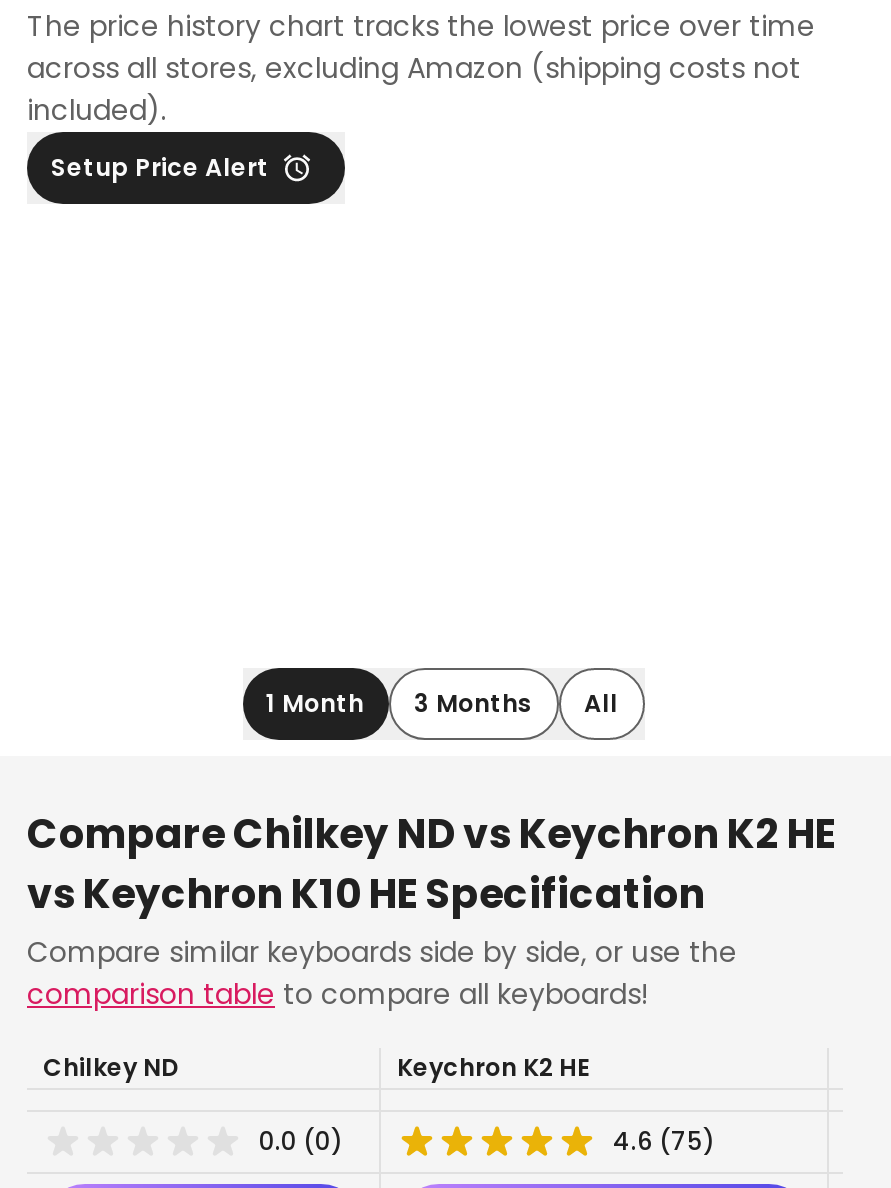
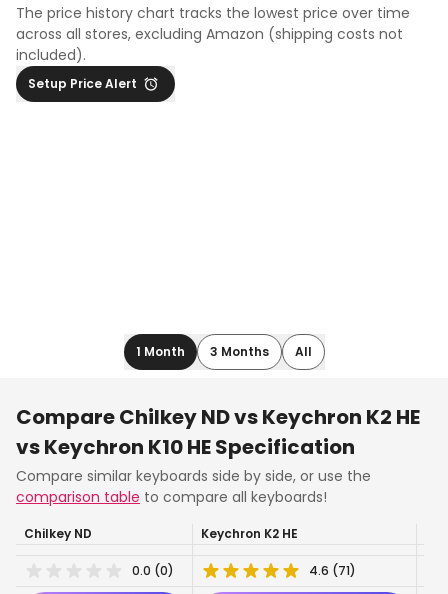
- 4.6 (75)
+ 4.6 (71)
